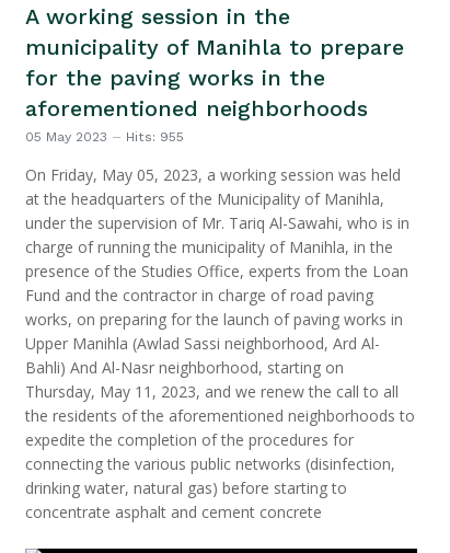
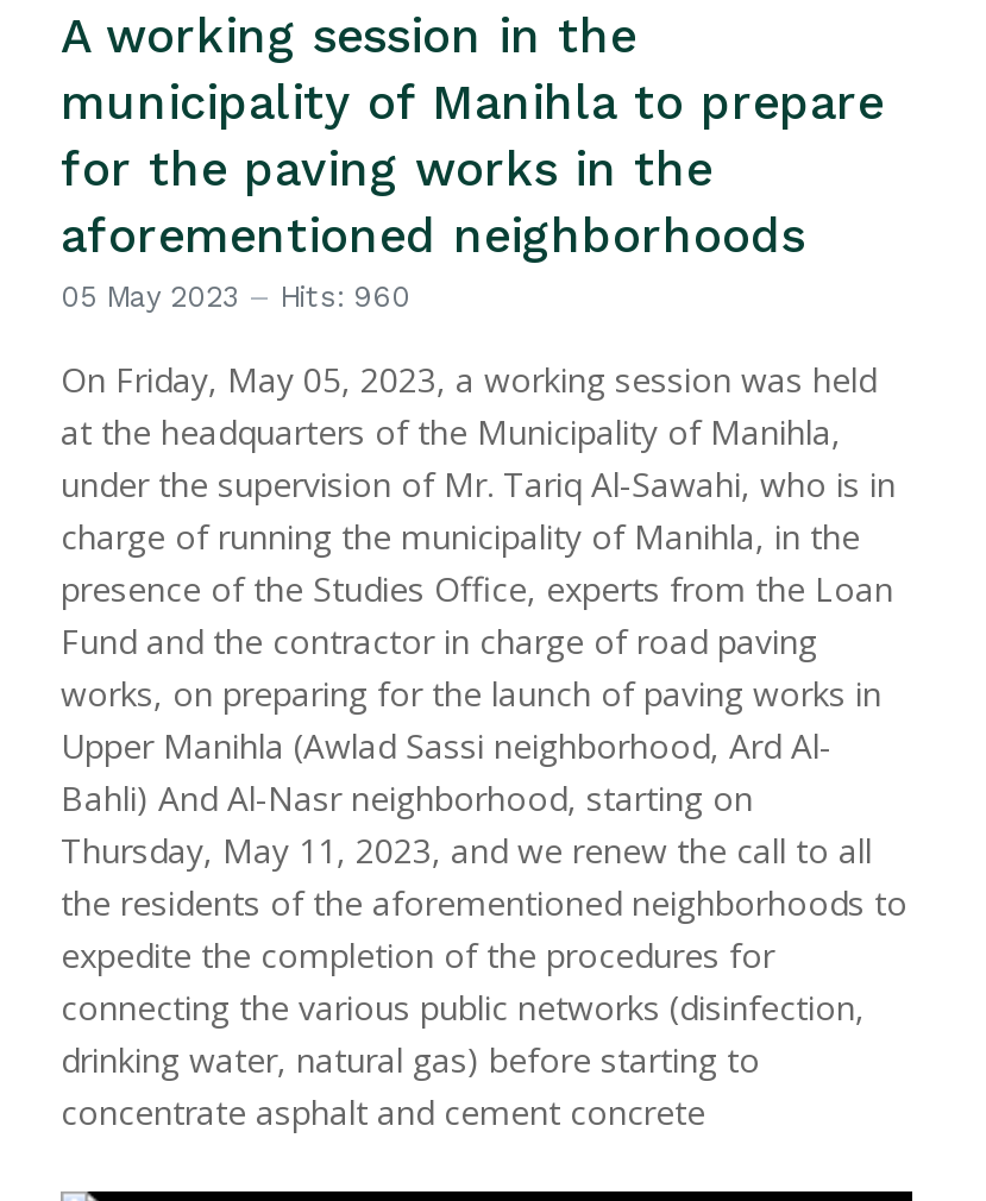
- 05 May 2023 Hits: 955
+ 05 May 2023 Hits: 960
